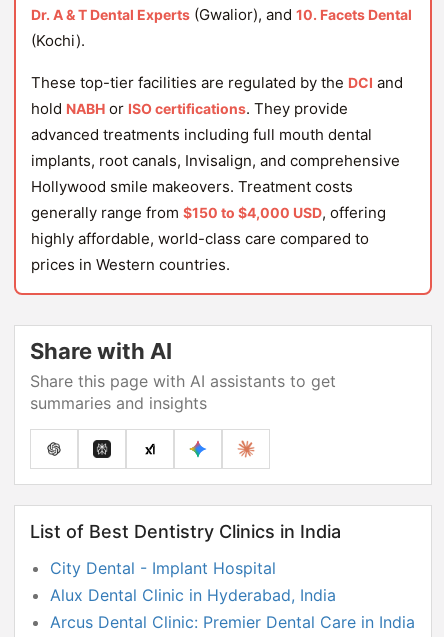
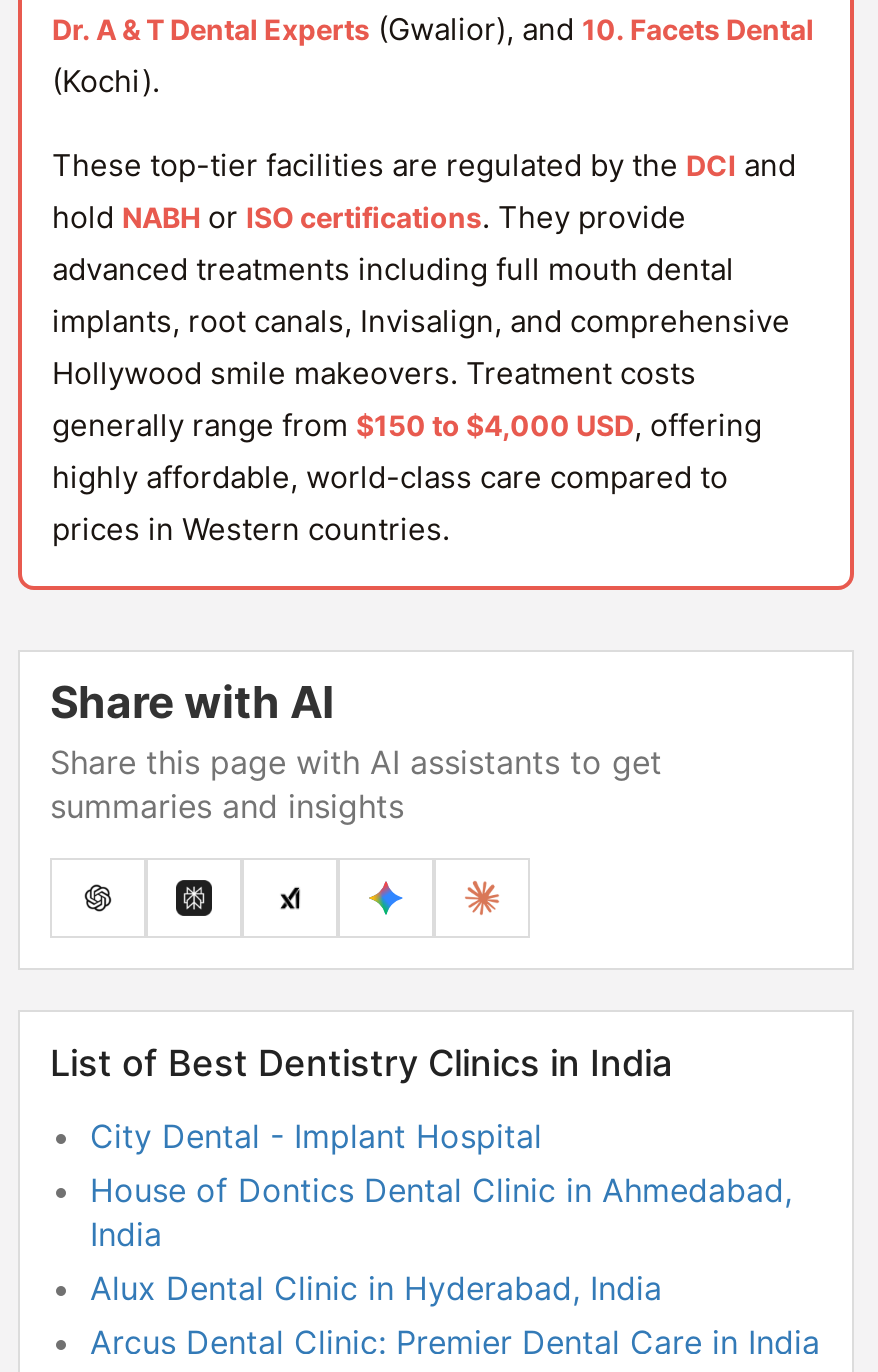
+ House of Dontics Dental Clinic in Ahmedabad,
+ India
